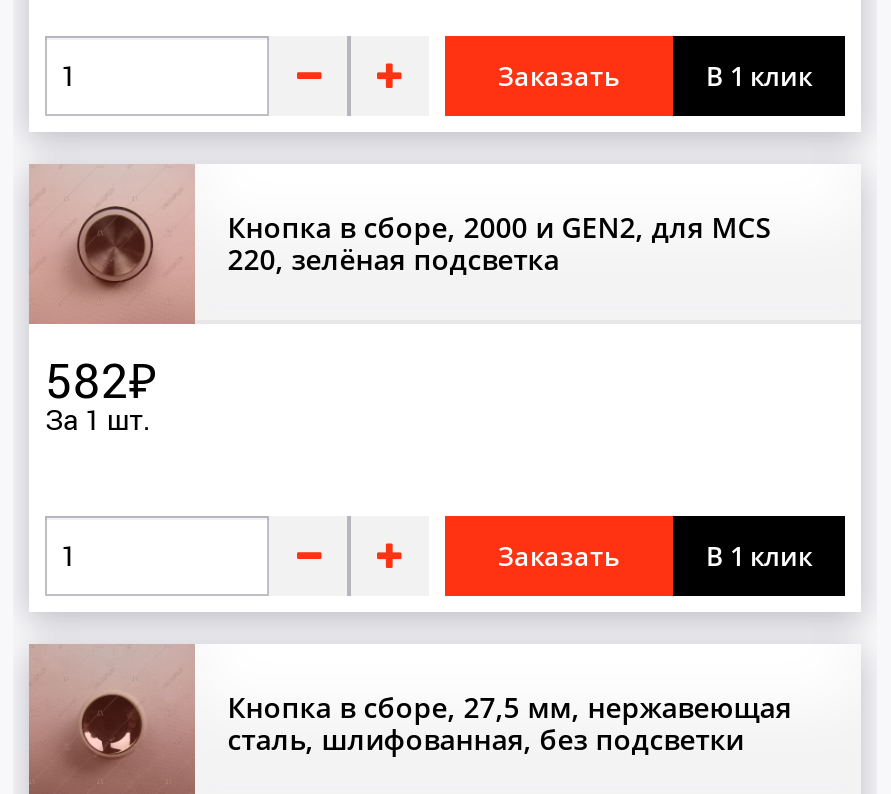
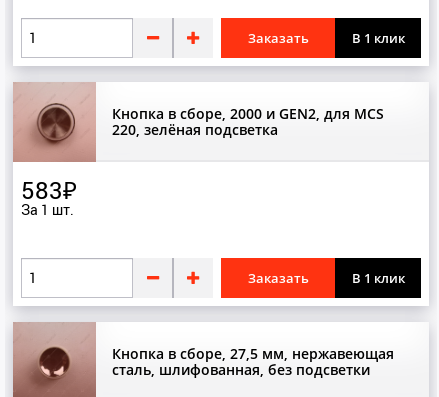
- 582₽
+ 583₽
